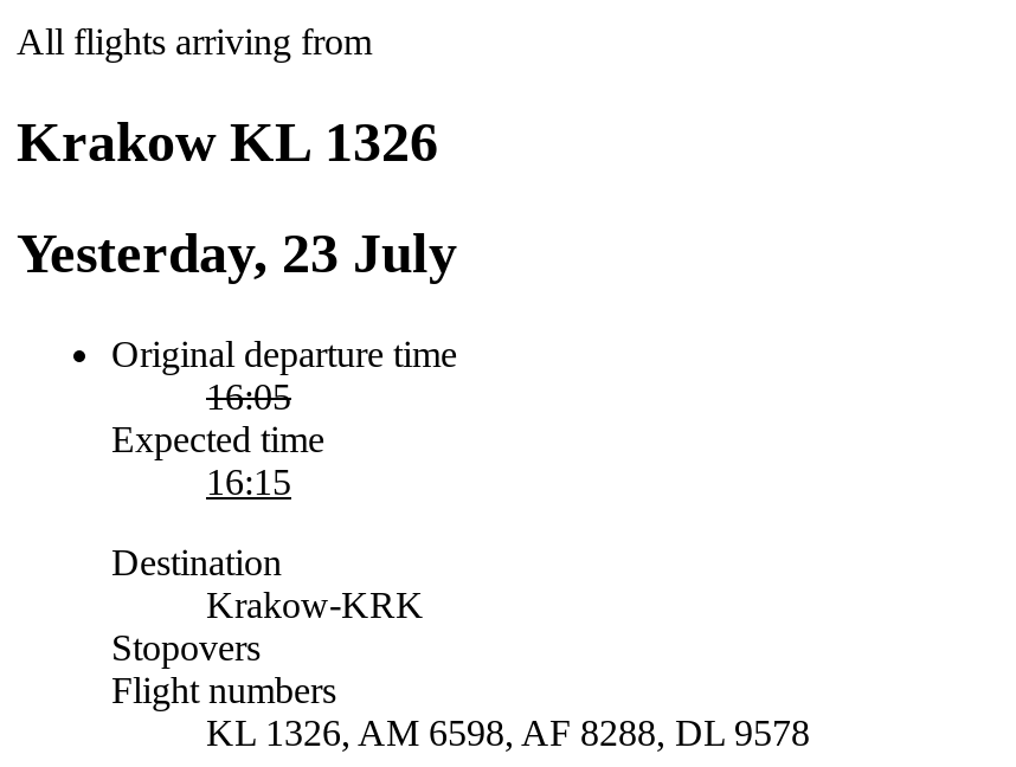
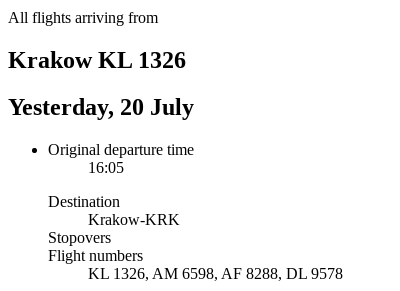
- Yesterday, 23 July
+ Yesterday, 20 July

- Expected time
- 16:15
